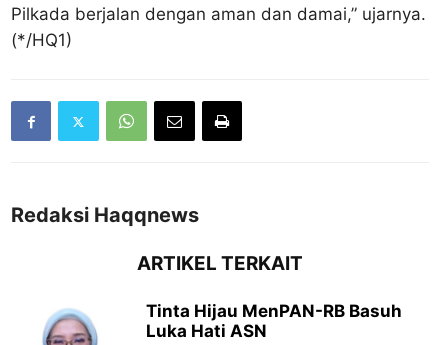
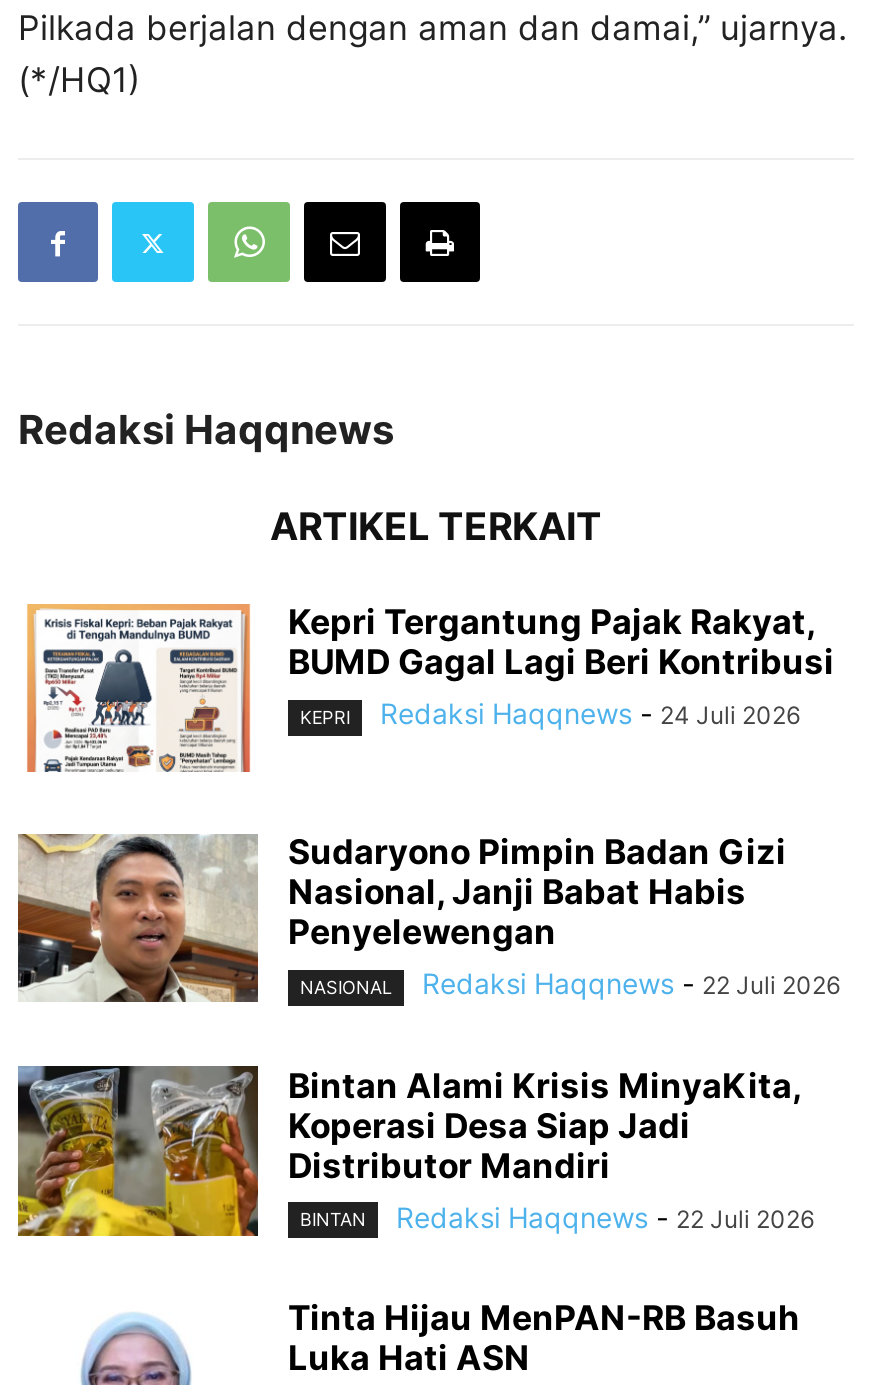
+ [image]
+ Sudaryono Pimpin Badan Gizi
+ Nasional, Janji Babat Habis
+ Penyelewengan
+ NASIONAL
+ Redaksi Haqqnews - 22 Juli 2026
+ Bintan Alami Krisis MinyaKita,
+ Koperasi Desa Siap Jadi
+ Distributor Mandiri
+ BINTAN
+ Redaksi Haqqnews - 22 Juli 2026

+ [image]

+ [image]
+ Kepri Tergantung Pajak Rakyat,
+ BUMD Gagal Lagi Beri Kontribusi
+ KEPRI
+ Redaksi Haqqnews - 24 Juli 2026
